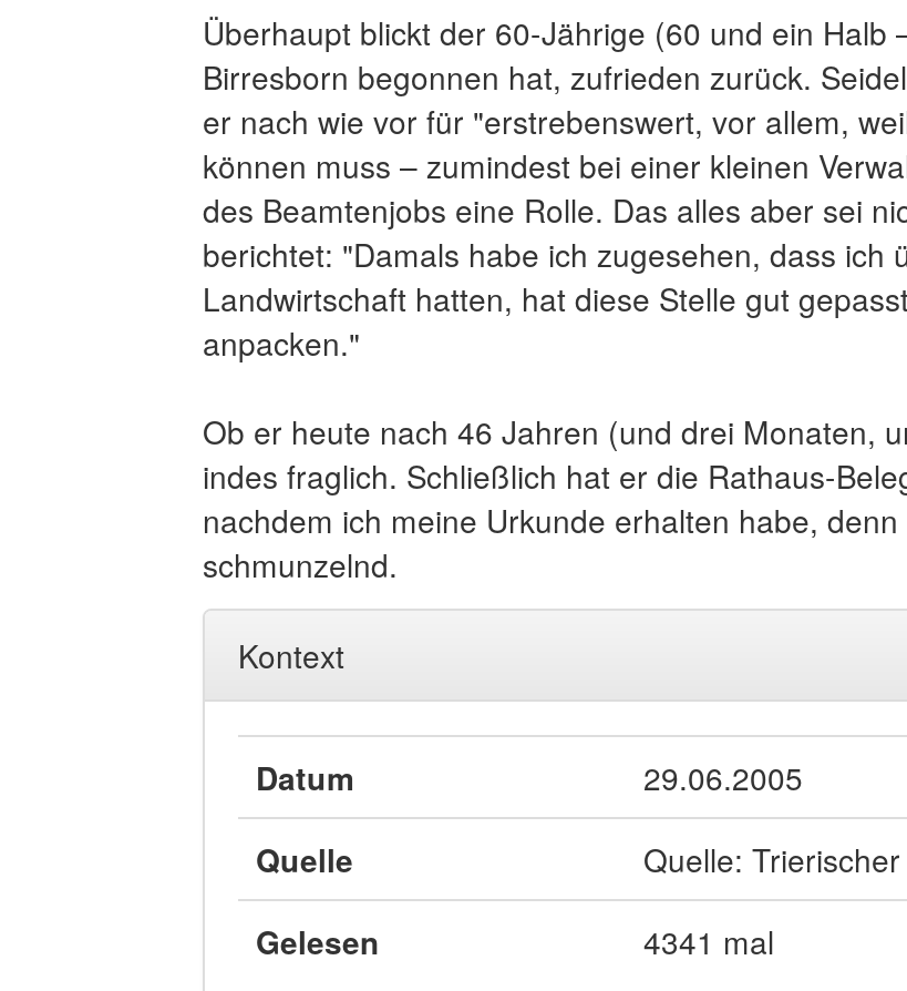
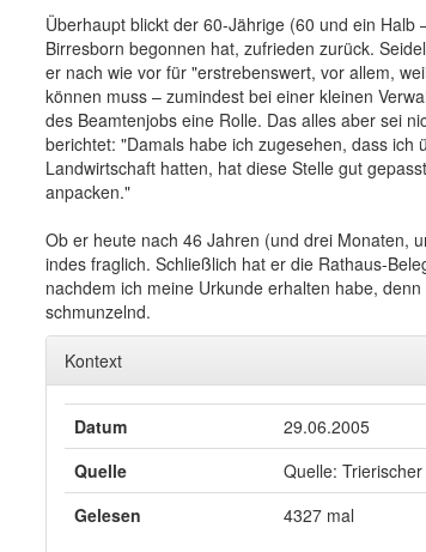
- 4341 mal
+ 4327 mal
